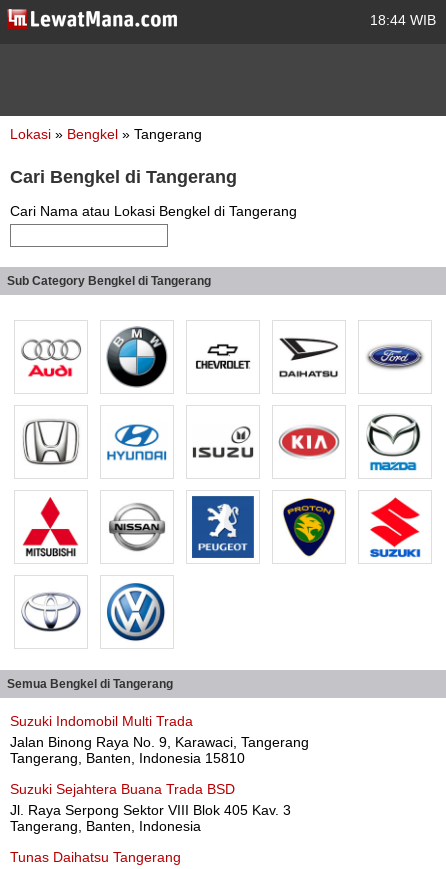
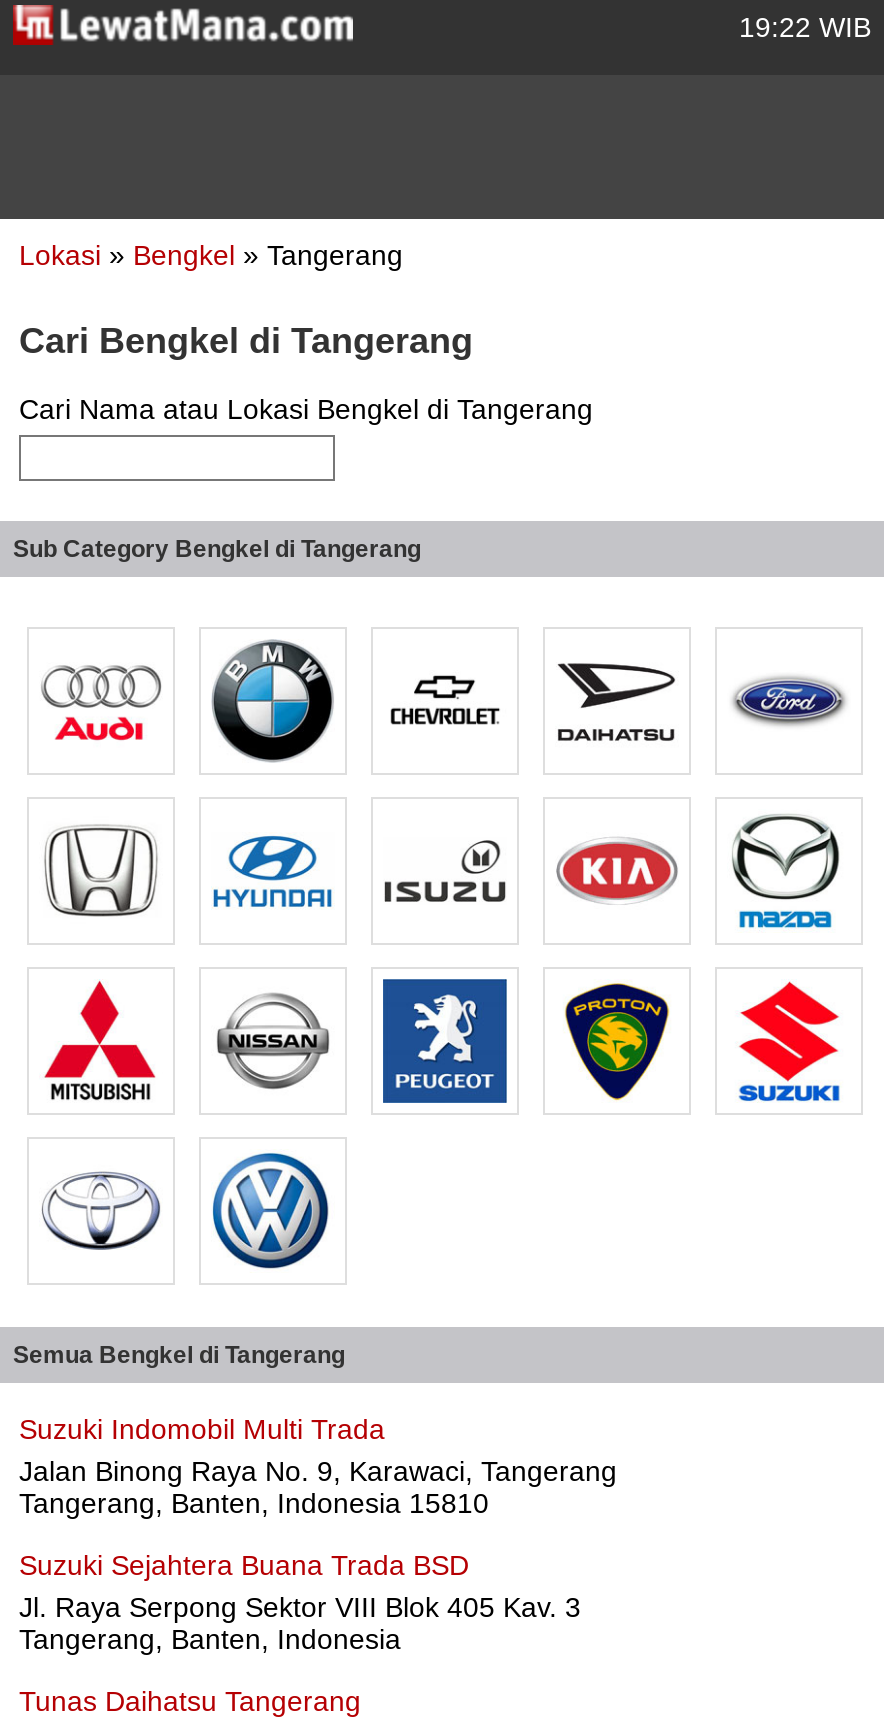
- 18:44 WIB
+ 19:22 WIB
